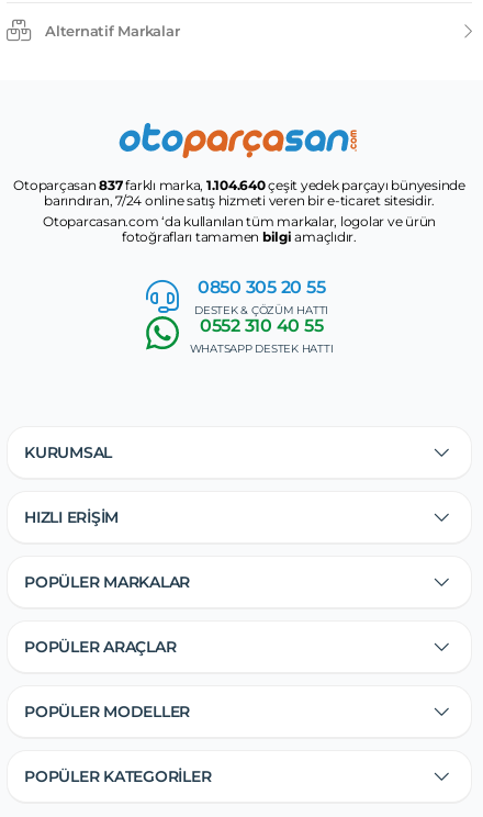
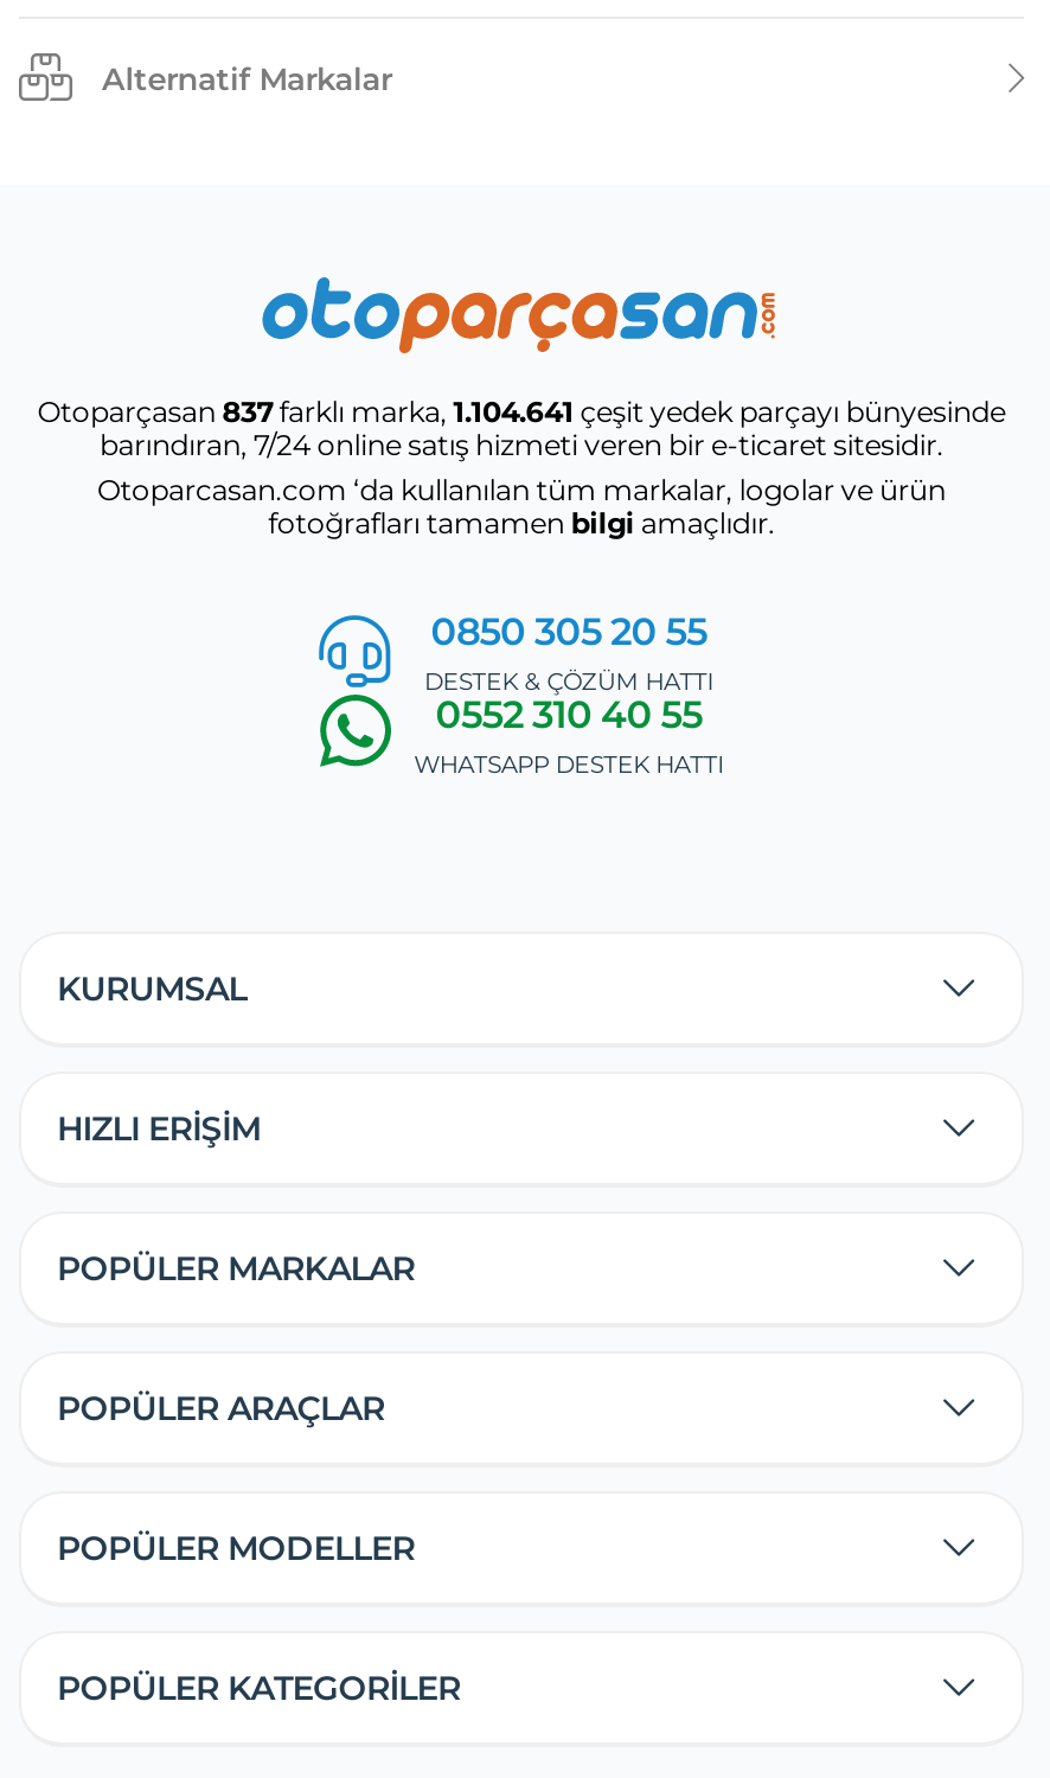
- Otoparçasan 837farklı marka, 1.104.640 çeşit yedek parçayı bünyesinde
+ Otoparçasan 837farklı marka, 1.104.641 çeşit yedek parçayı bünyesinde
